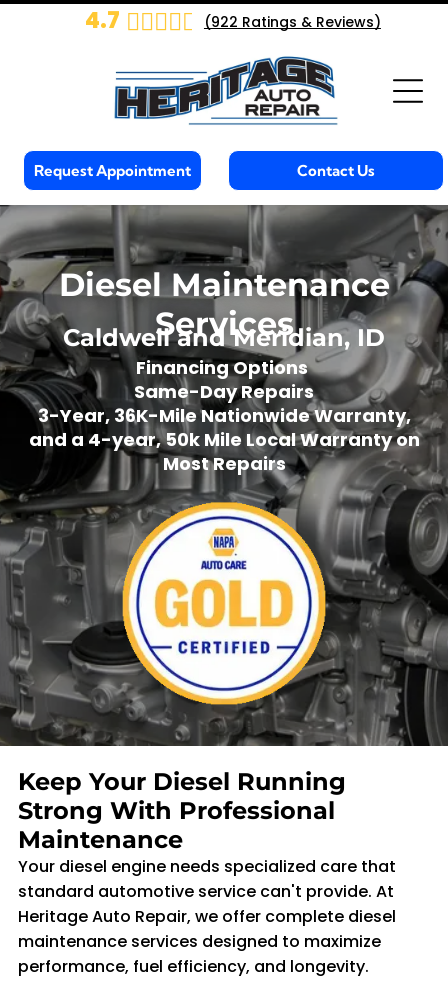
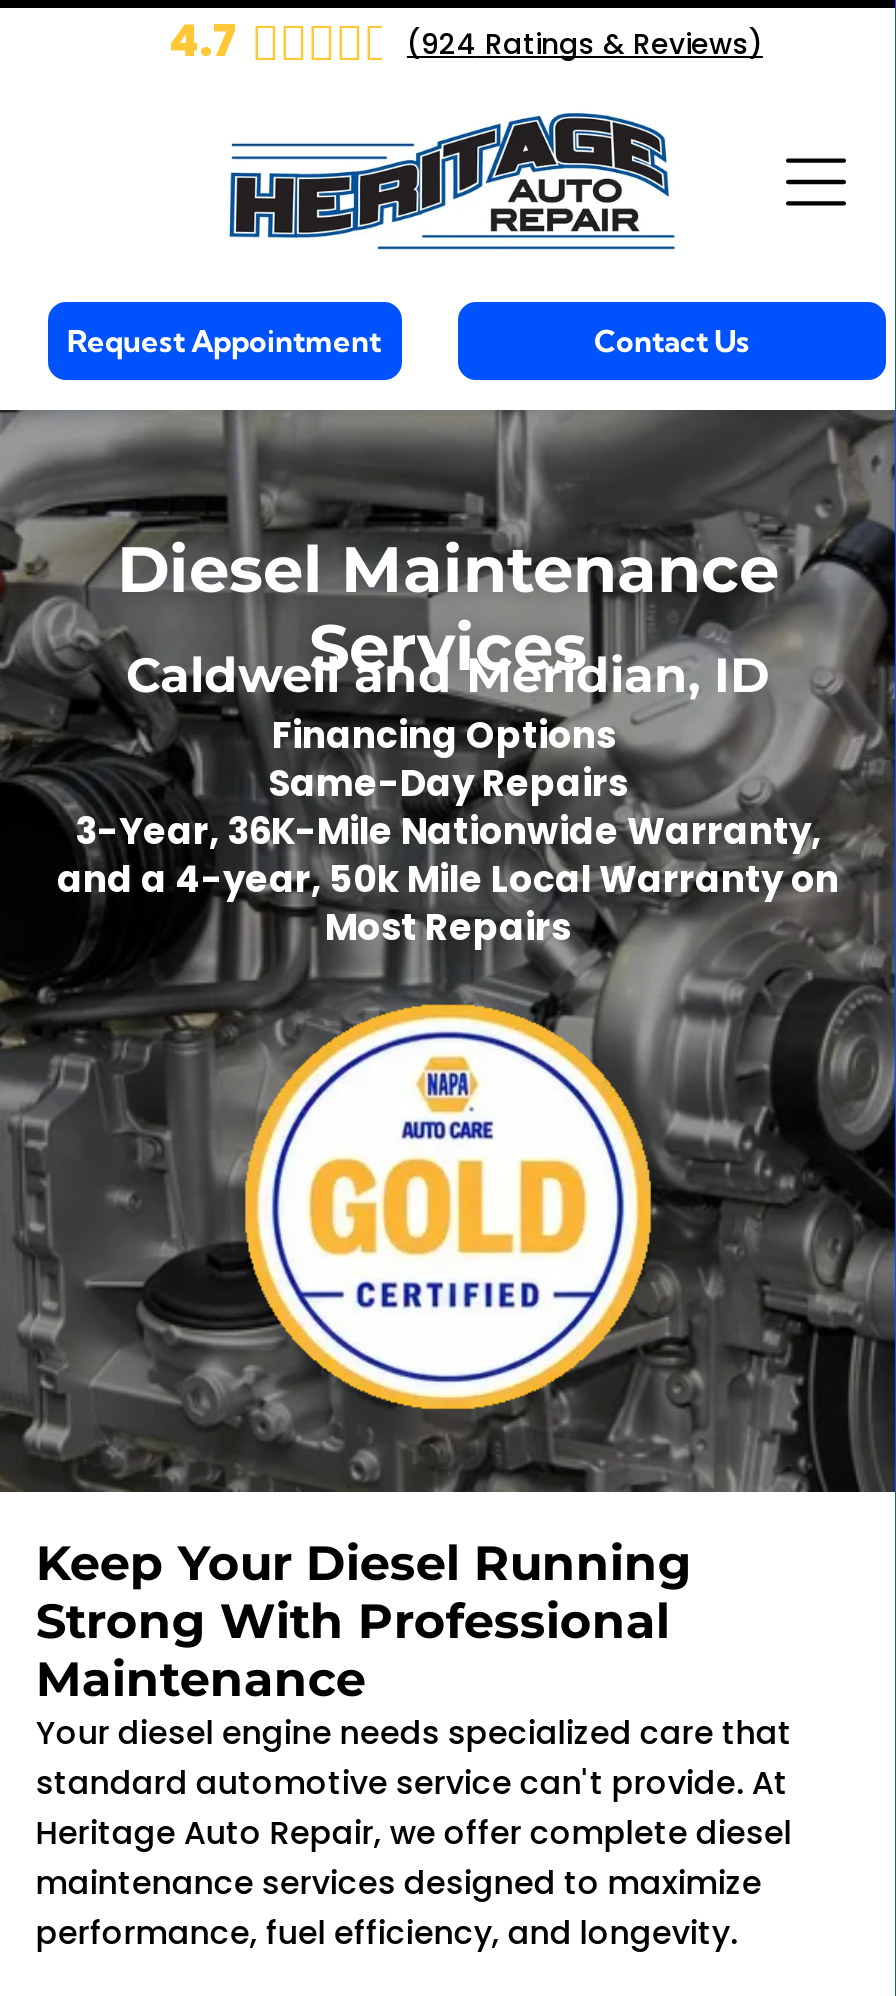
- (922 Ratings & Reviews)
+ (924 Ratings & Reviews)
